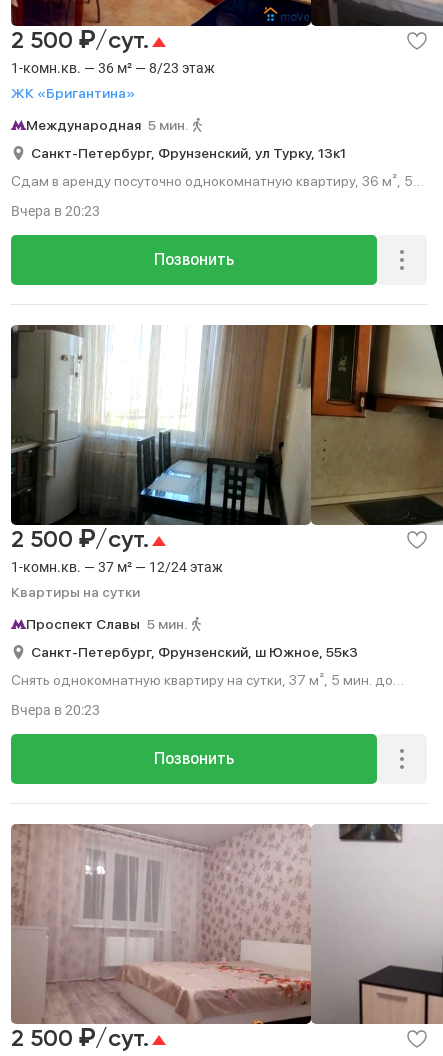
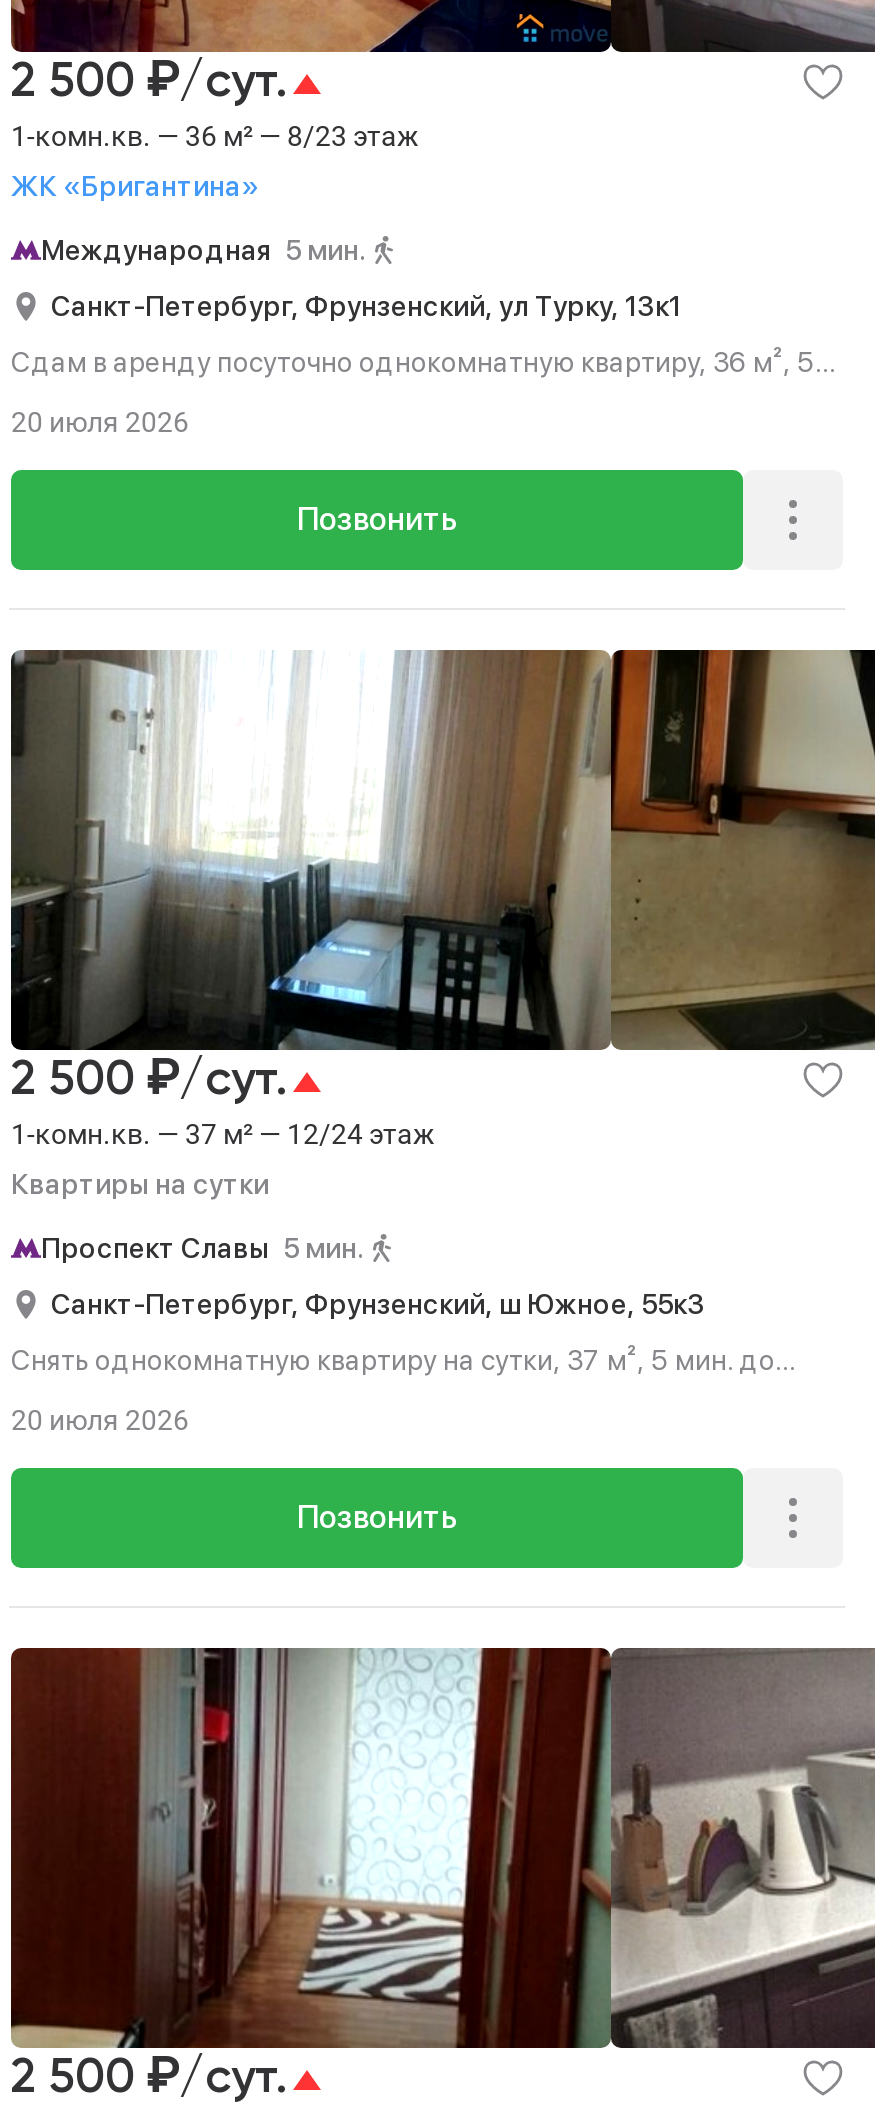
- Вчера в 20:23
+ 20 июля 2026

- Вчера в 20:23
+ 20 июля 2026

- [image]
+ [image]
